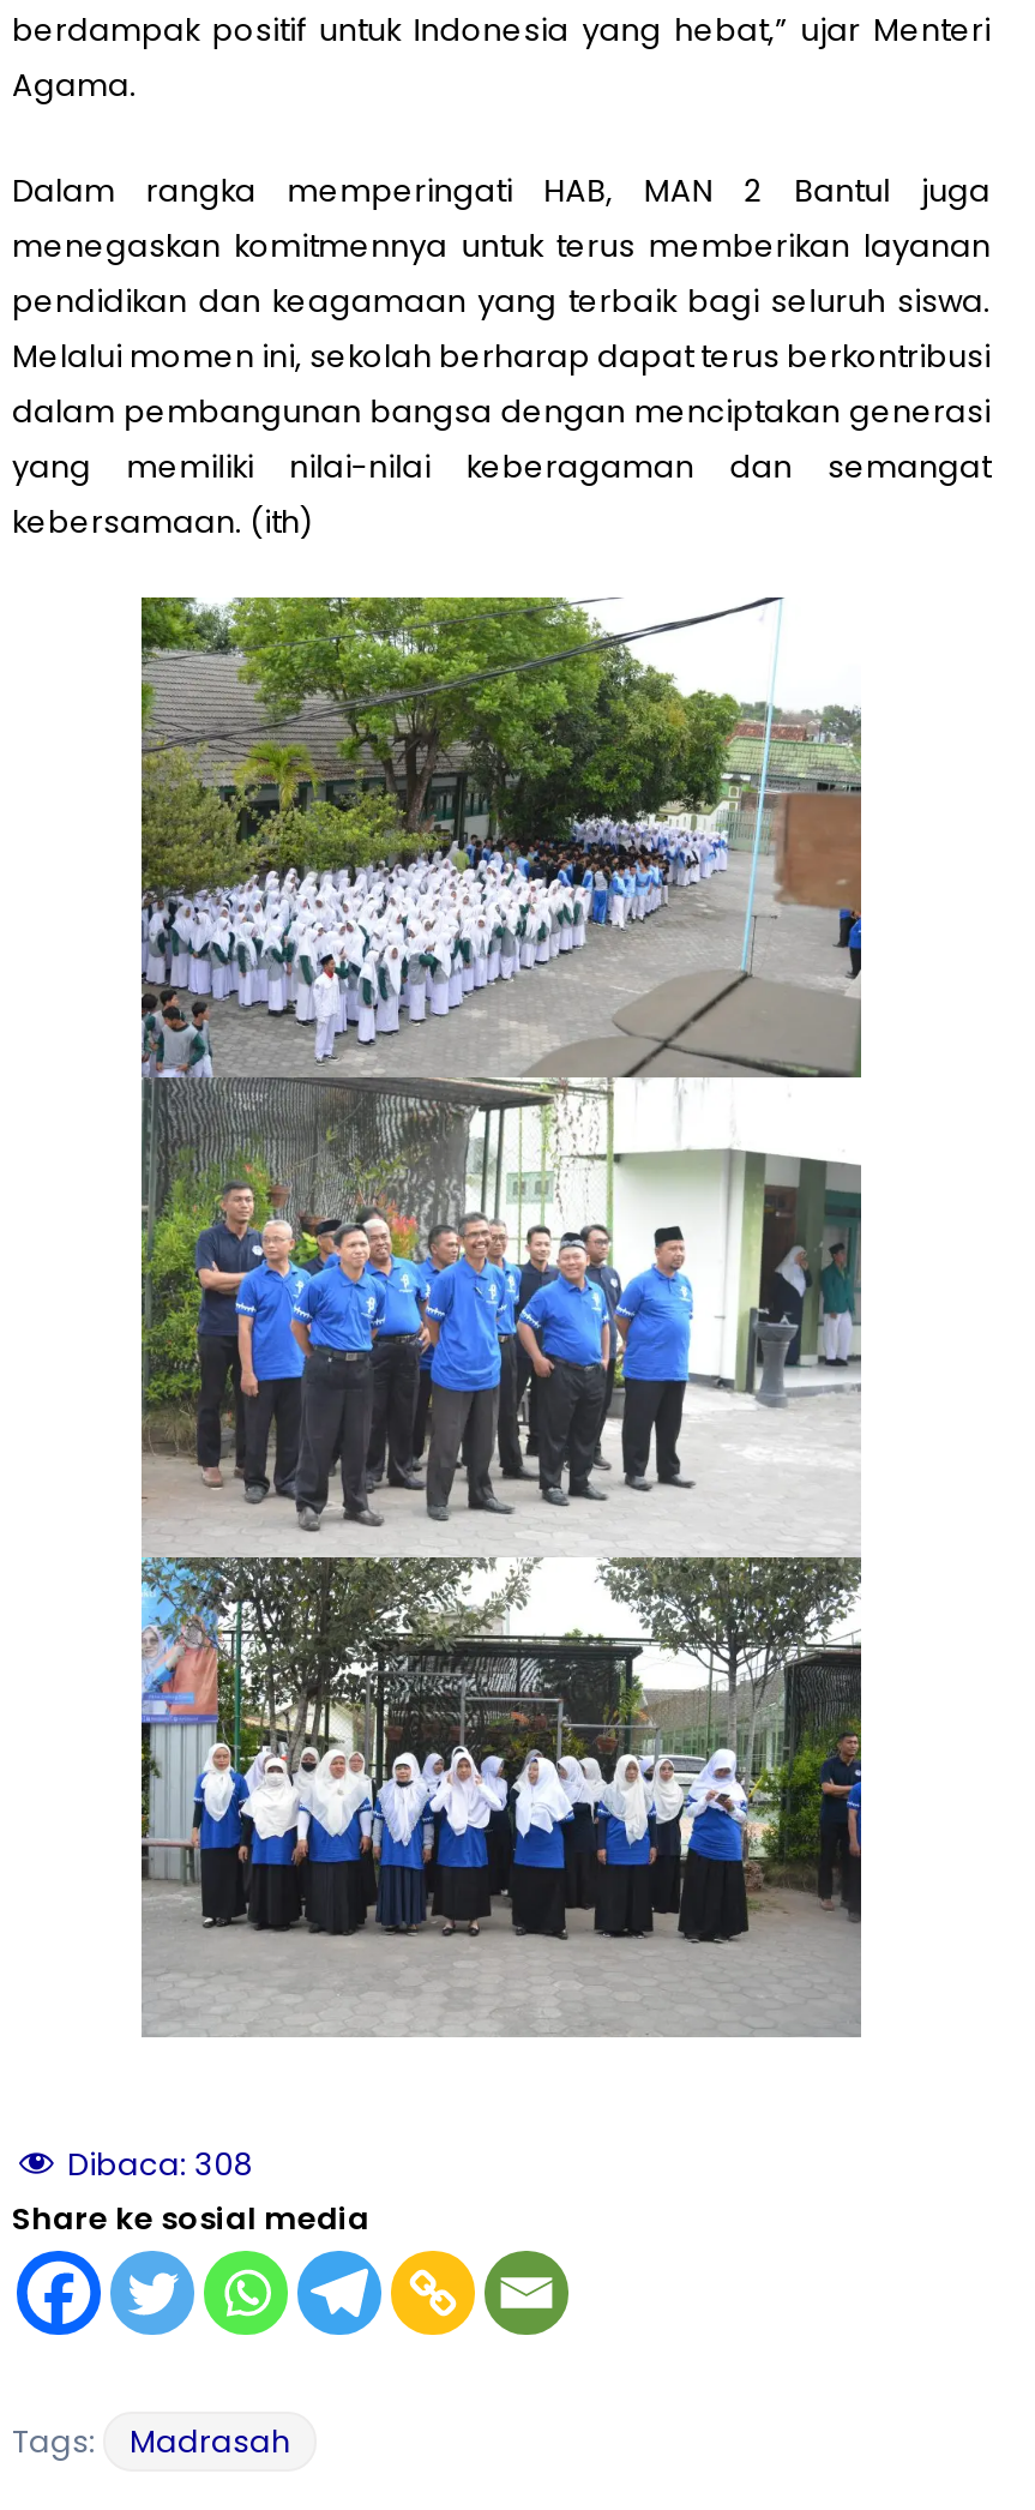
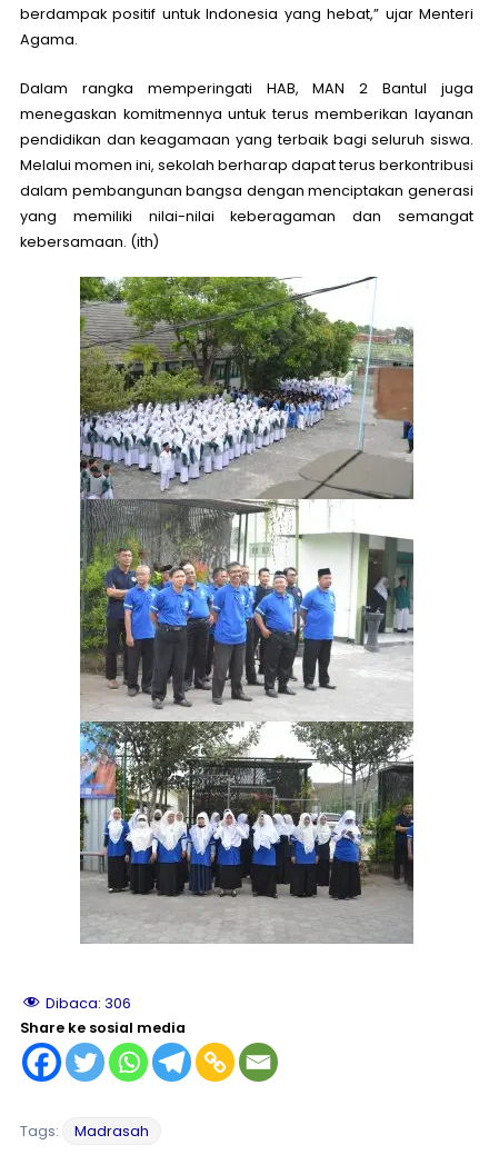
- Dibaca: 308
+ Dibaca: 306
